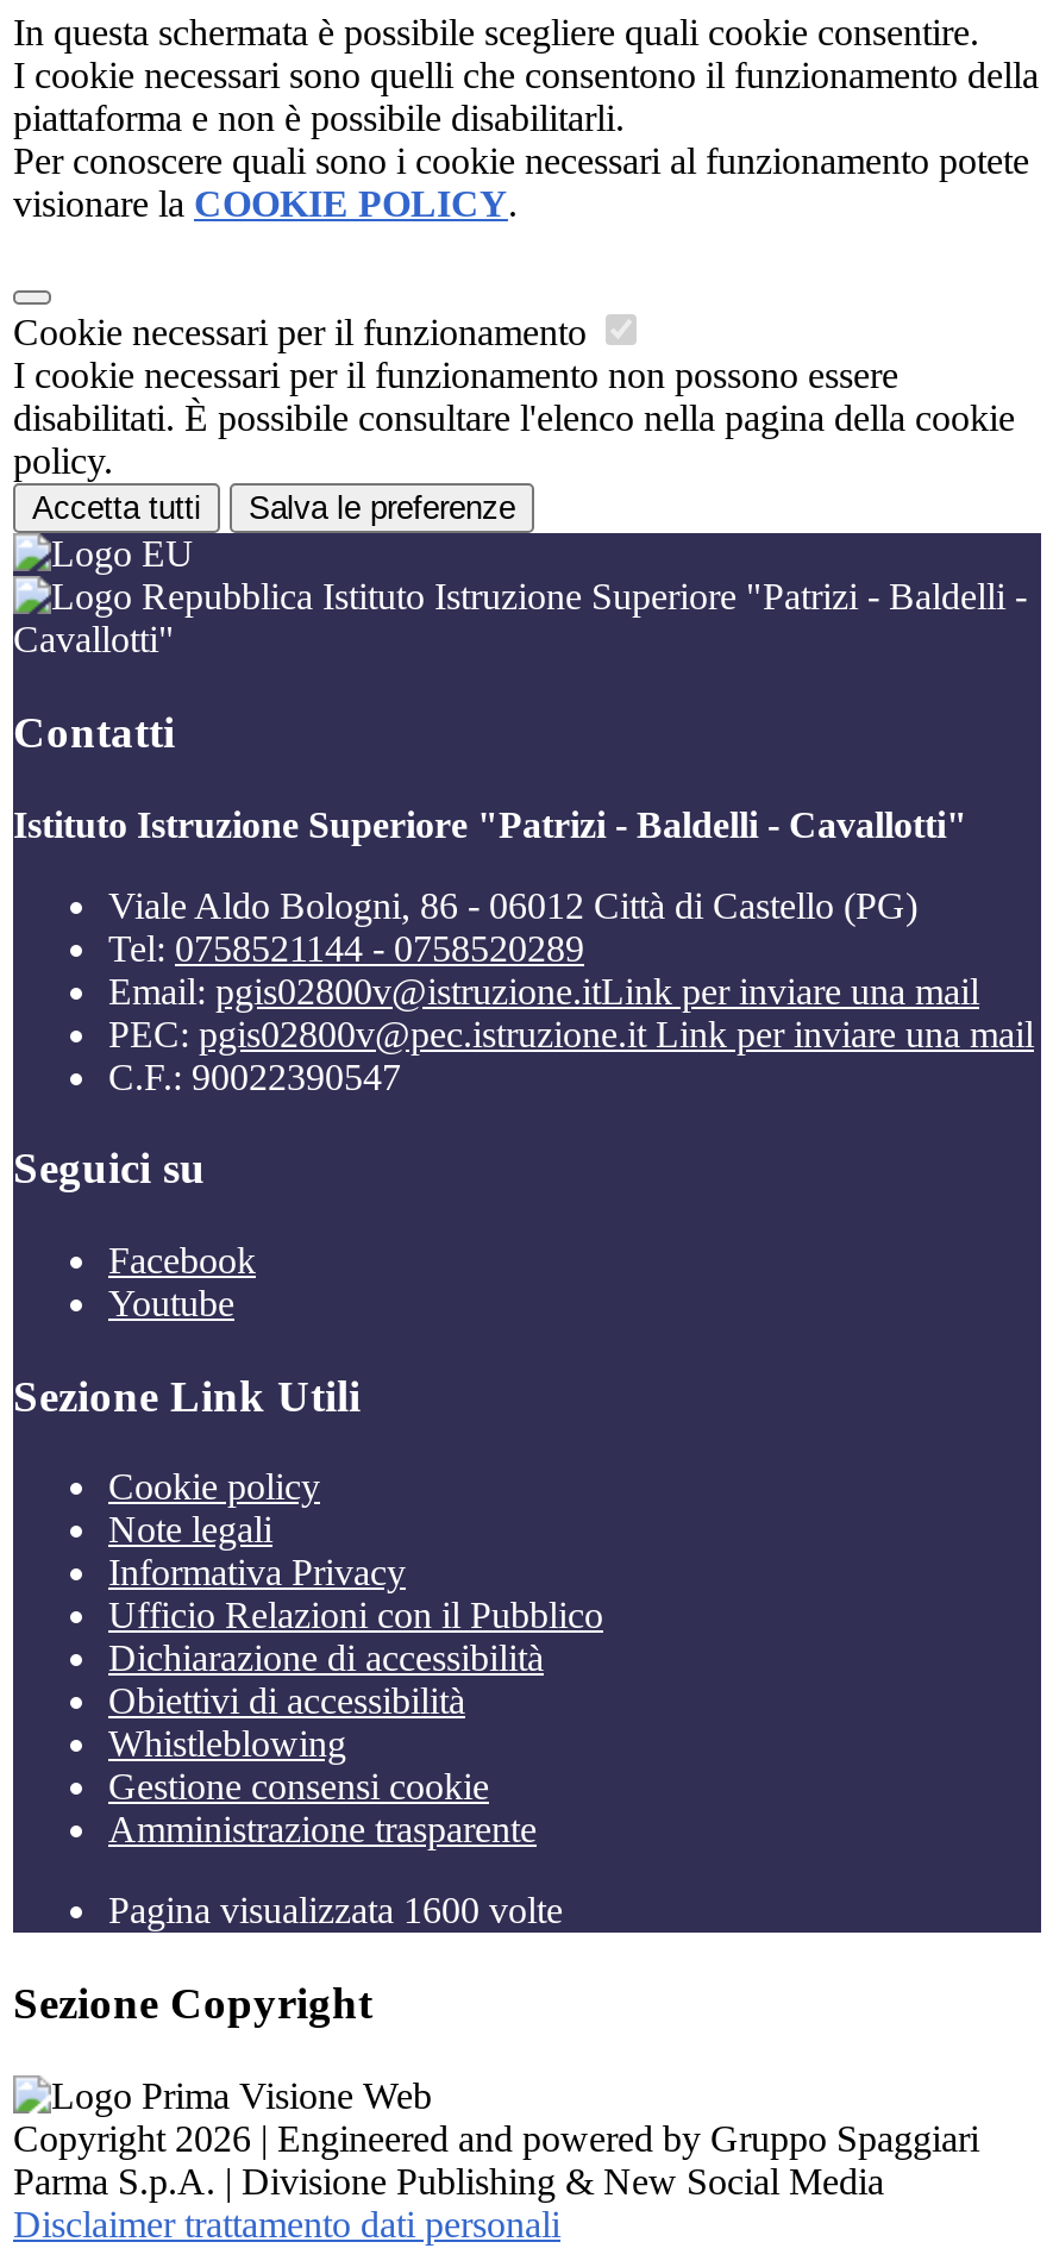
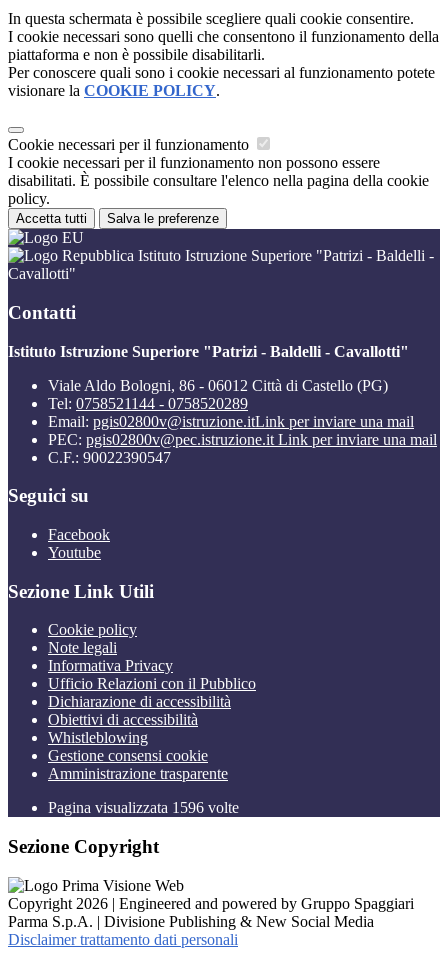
- Pagina visualizzata 1600 volte
+ Pagina visualizzata 1596 volte
